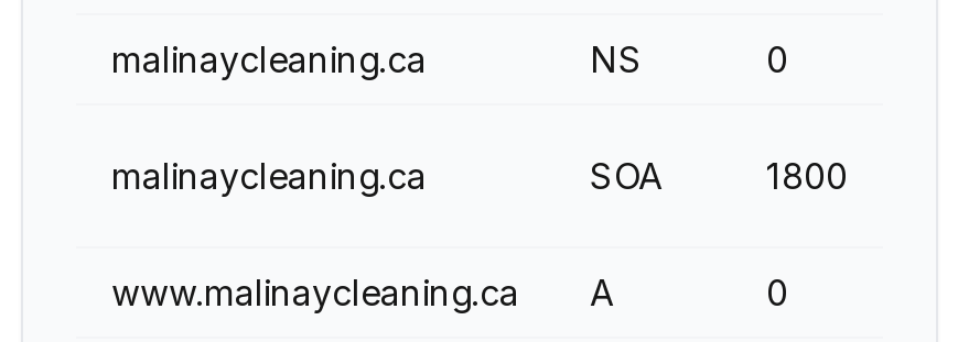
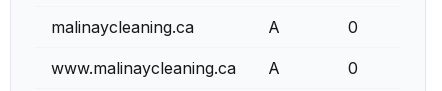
- NS
+ A

- malinaycleaning.ca
- SOA
- 1800
